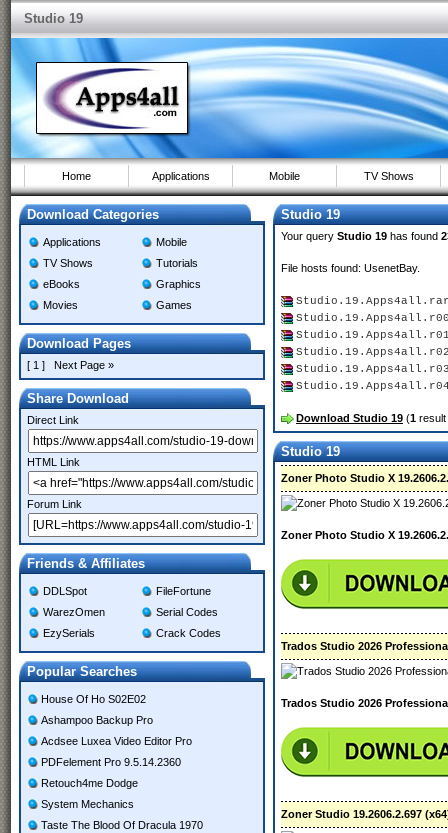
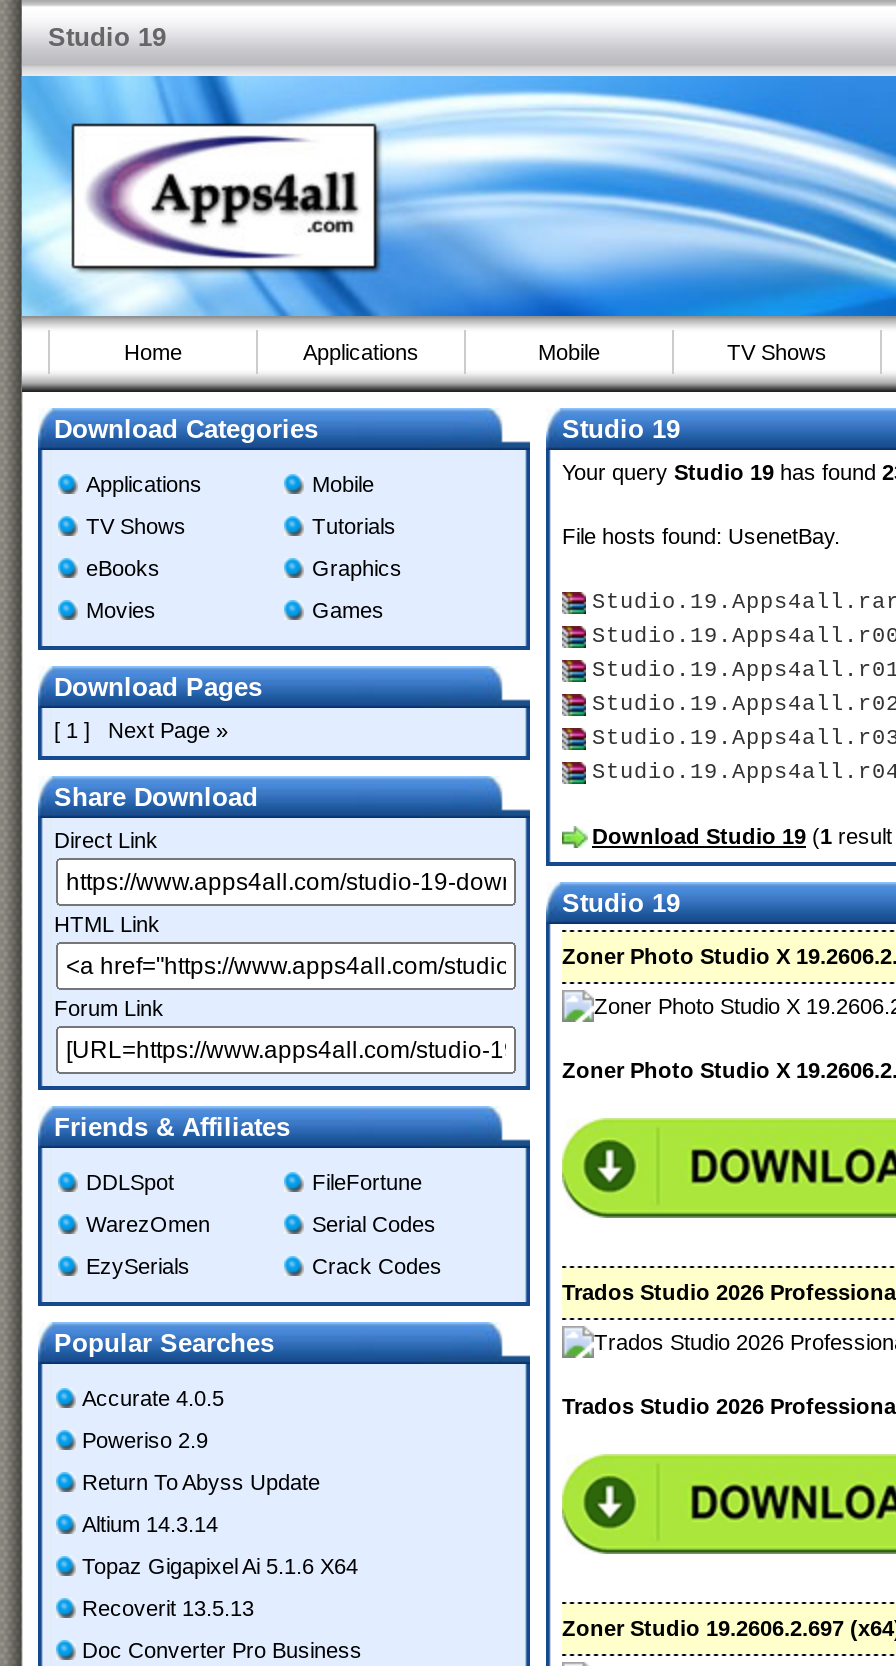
- House Of Ho S02E02
+ Accurate 4.0.5

- Ashampoo Backup Pro
+ Poweriso 2.9

- Acdsee Luxea Video Editor Pro
+ Return To Abyss Update

- PDFelement Pro 9.5.14.2360
+ Altium 14.3.14

- Retouch4me Dodge
+ Topaz Gigapixel Ai 5.1.6 X64

- System Mechanics
+ Recoverit 13.5.13

- Taste The Blood Of Dracula 1970
+ Doc Converter Pro Business
